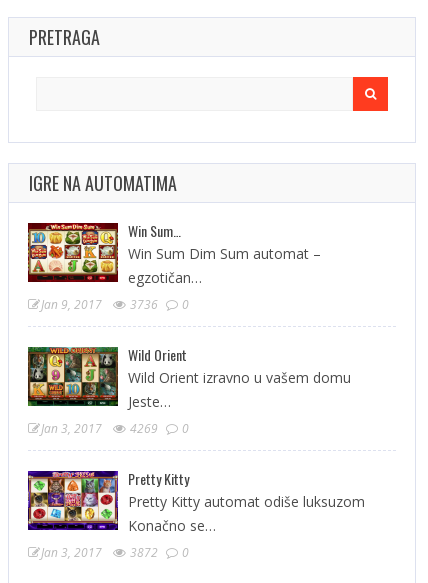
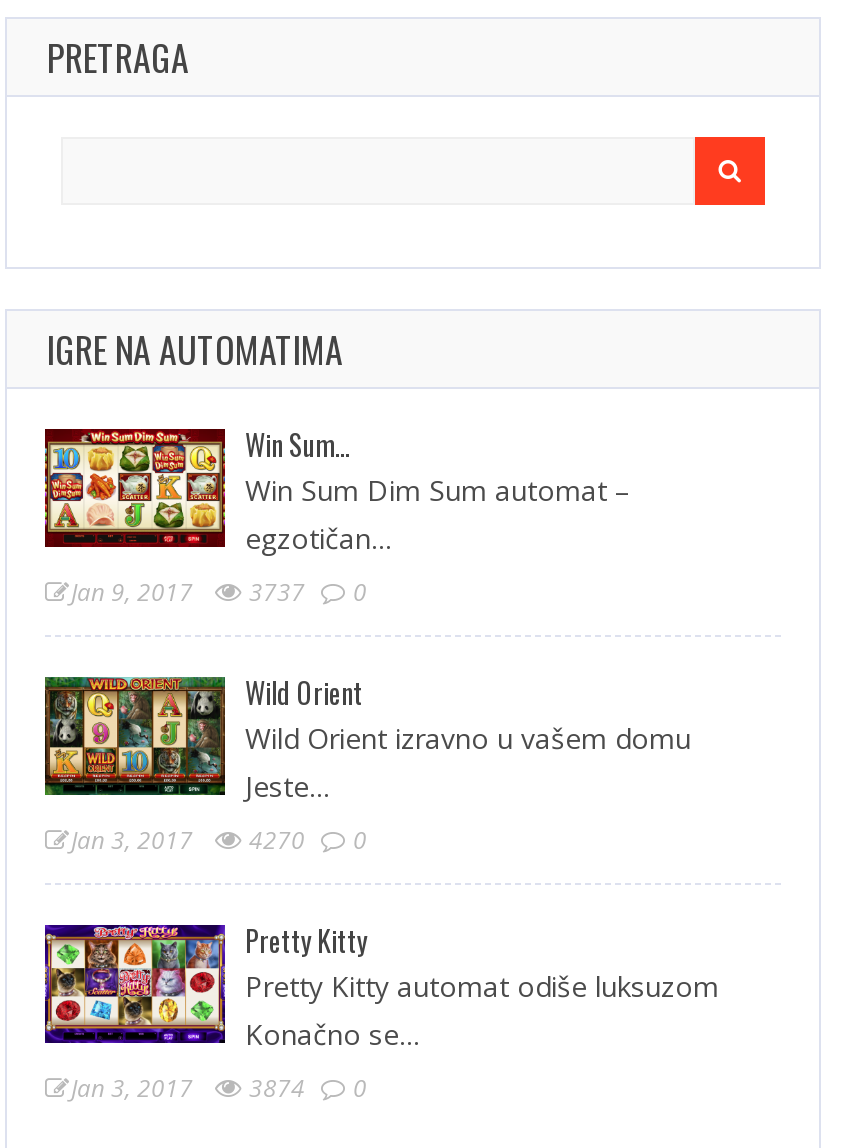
- Jan 9, 2017 3736 0
+ Jan 9, 2017 3737 0

- Jan 3, 2017 4269 0
+ Jan 3, 2017 4270 0

- Jan 3, 2017 3872 0
+ Jan 3, 2017 3874 0
